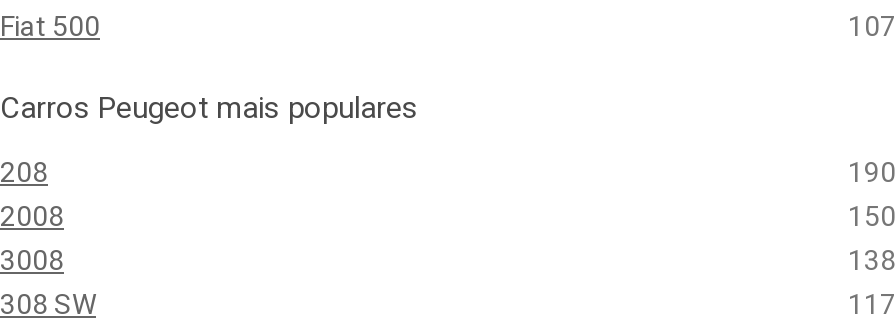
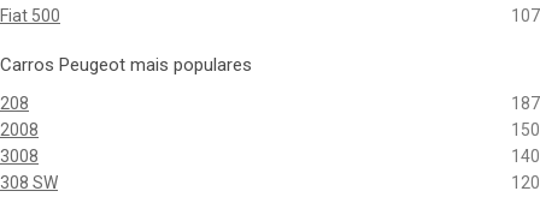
- 190
+ 187

- 138
+ 140

- 117
+ 120
